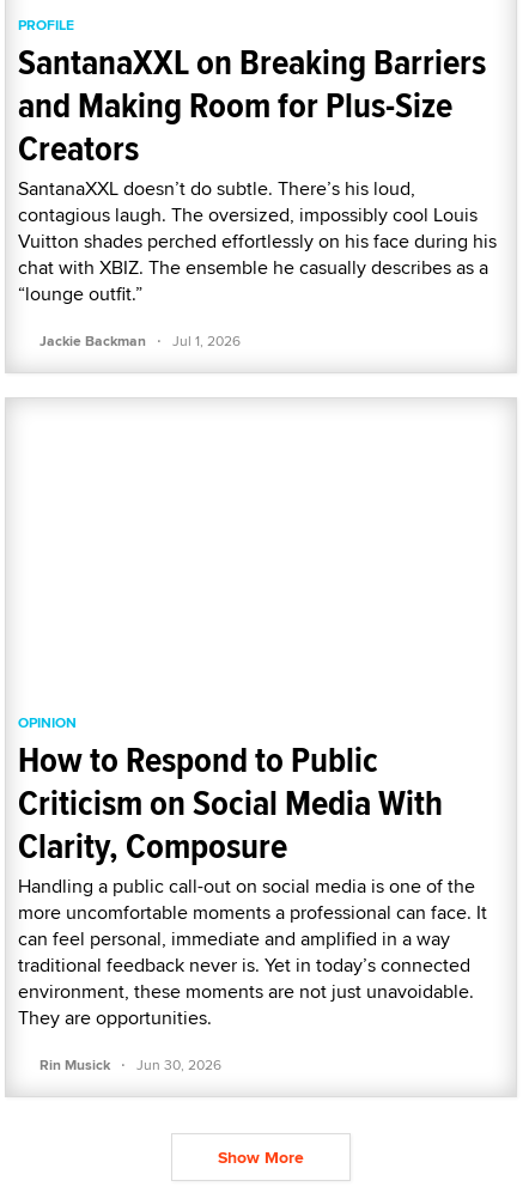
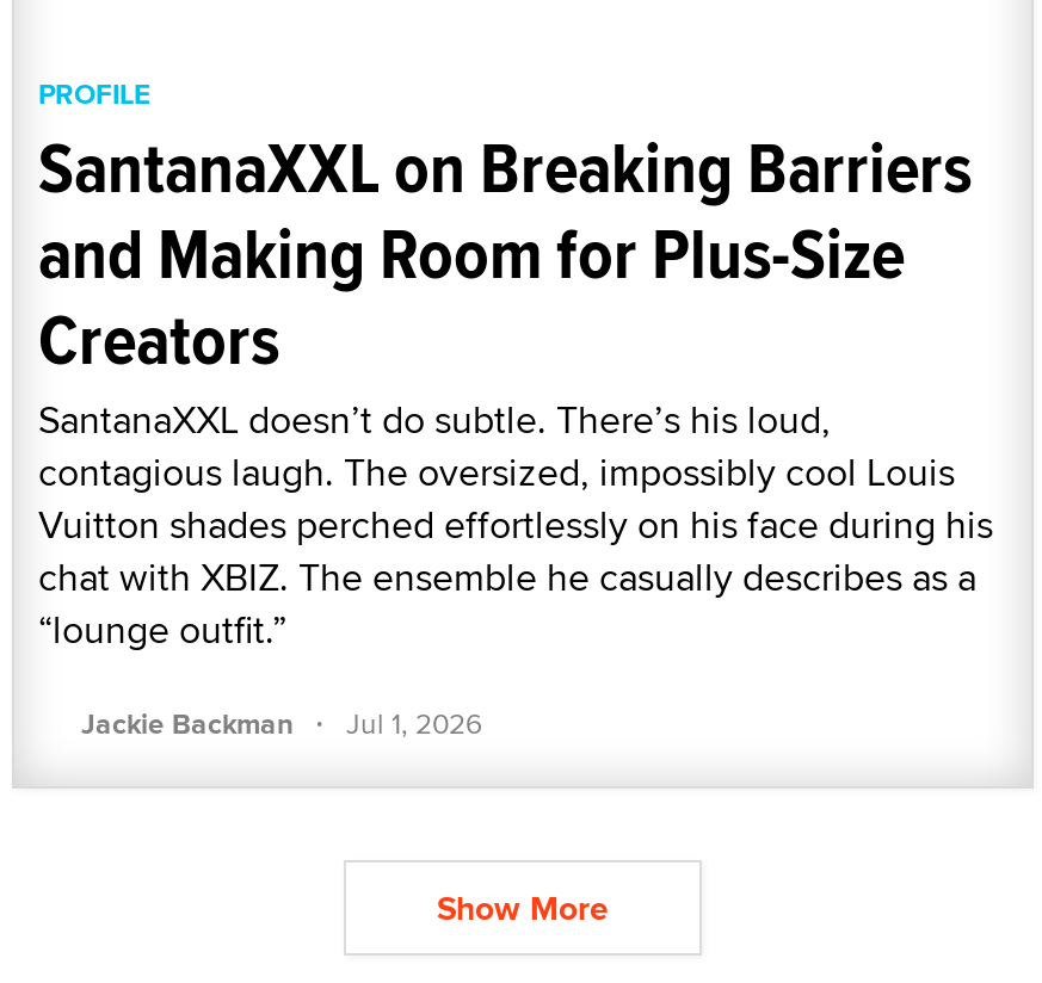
- OPINION
- How to Respond to Public
- Criticism on Social Media With
- Clarity, Composure
- Handling a public call-out on social media is one of the
- more uncomfortable moments a professional can face. It
- can feel personal, immediate and amplified in a way
- traditional feedback never is. Yet in today’s connected
- environment, these moments are not just unavoidable.
- They are opportunities.
- Rin Musick · Jun 30, 2026
